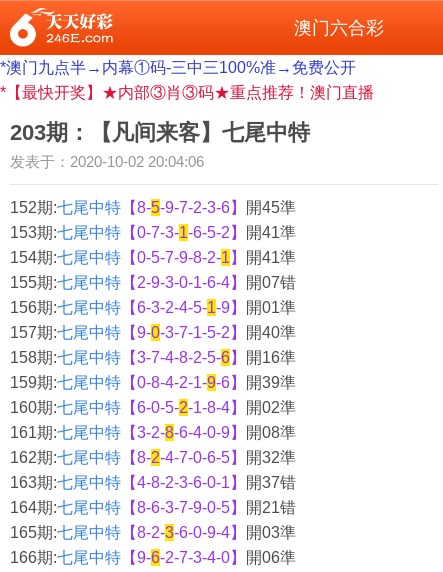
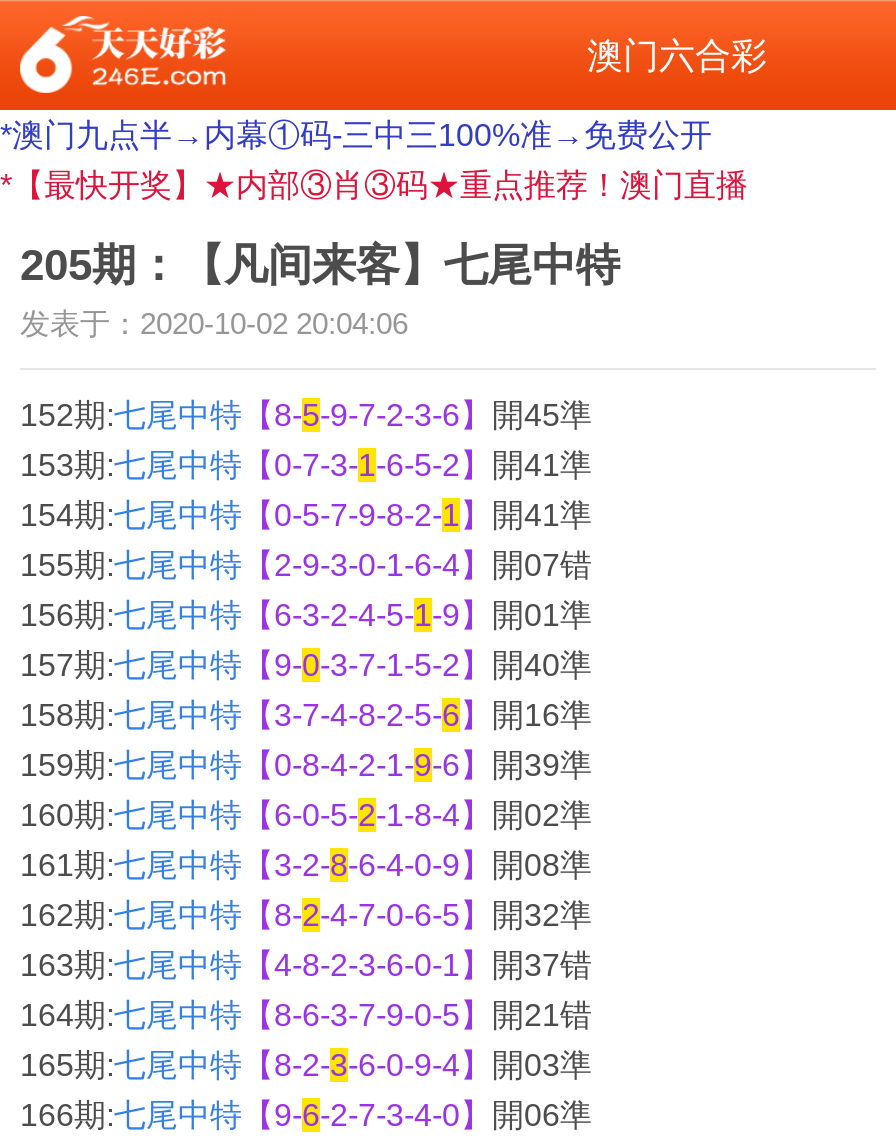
- 203期：【凡间来客】七尾中特
+ 205期：【凡间来客】七尾中特
